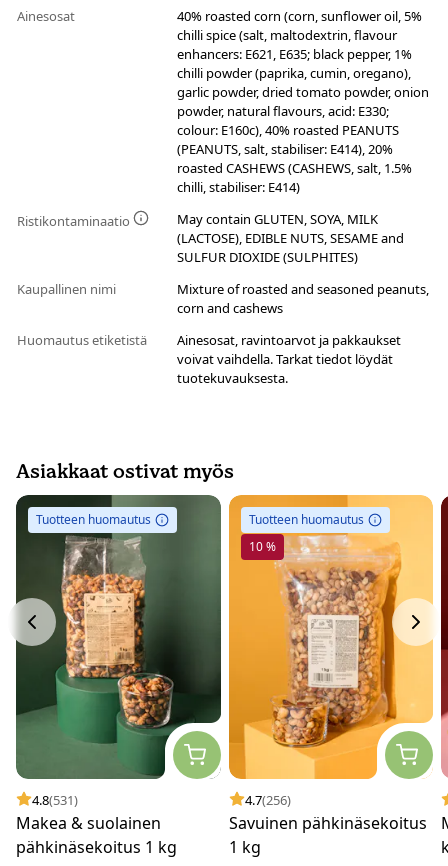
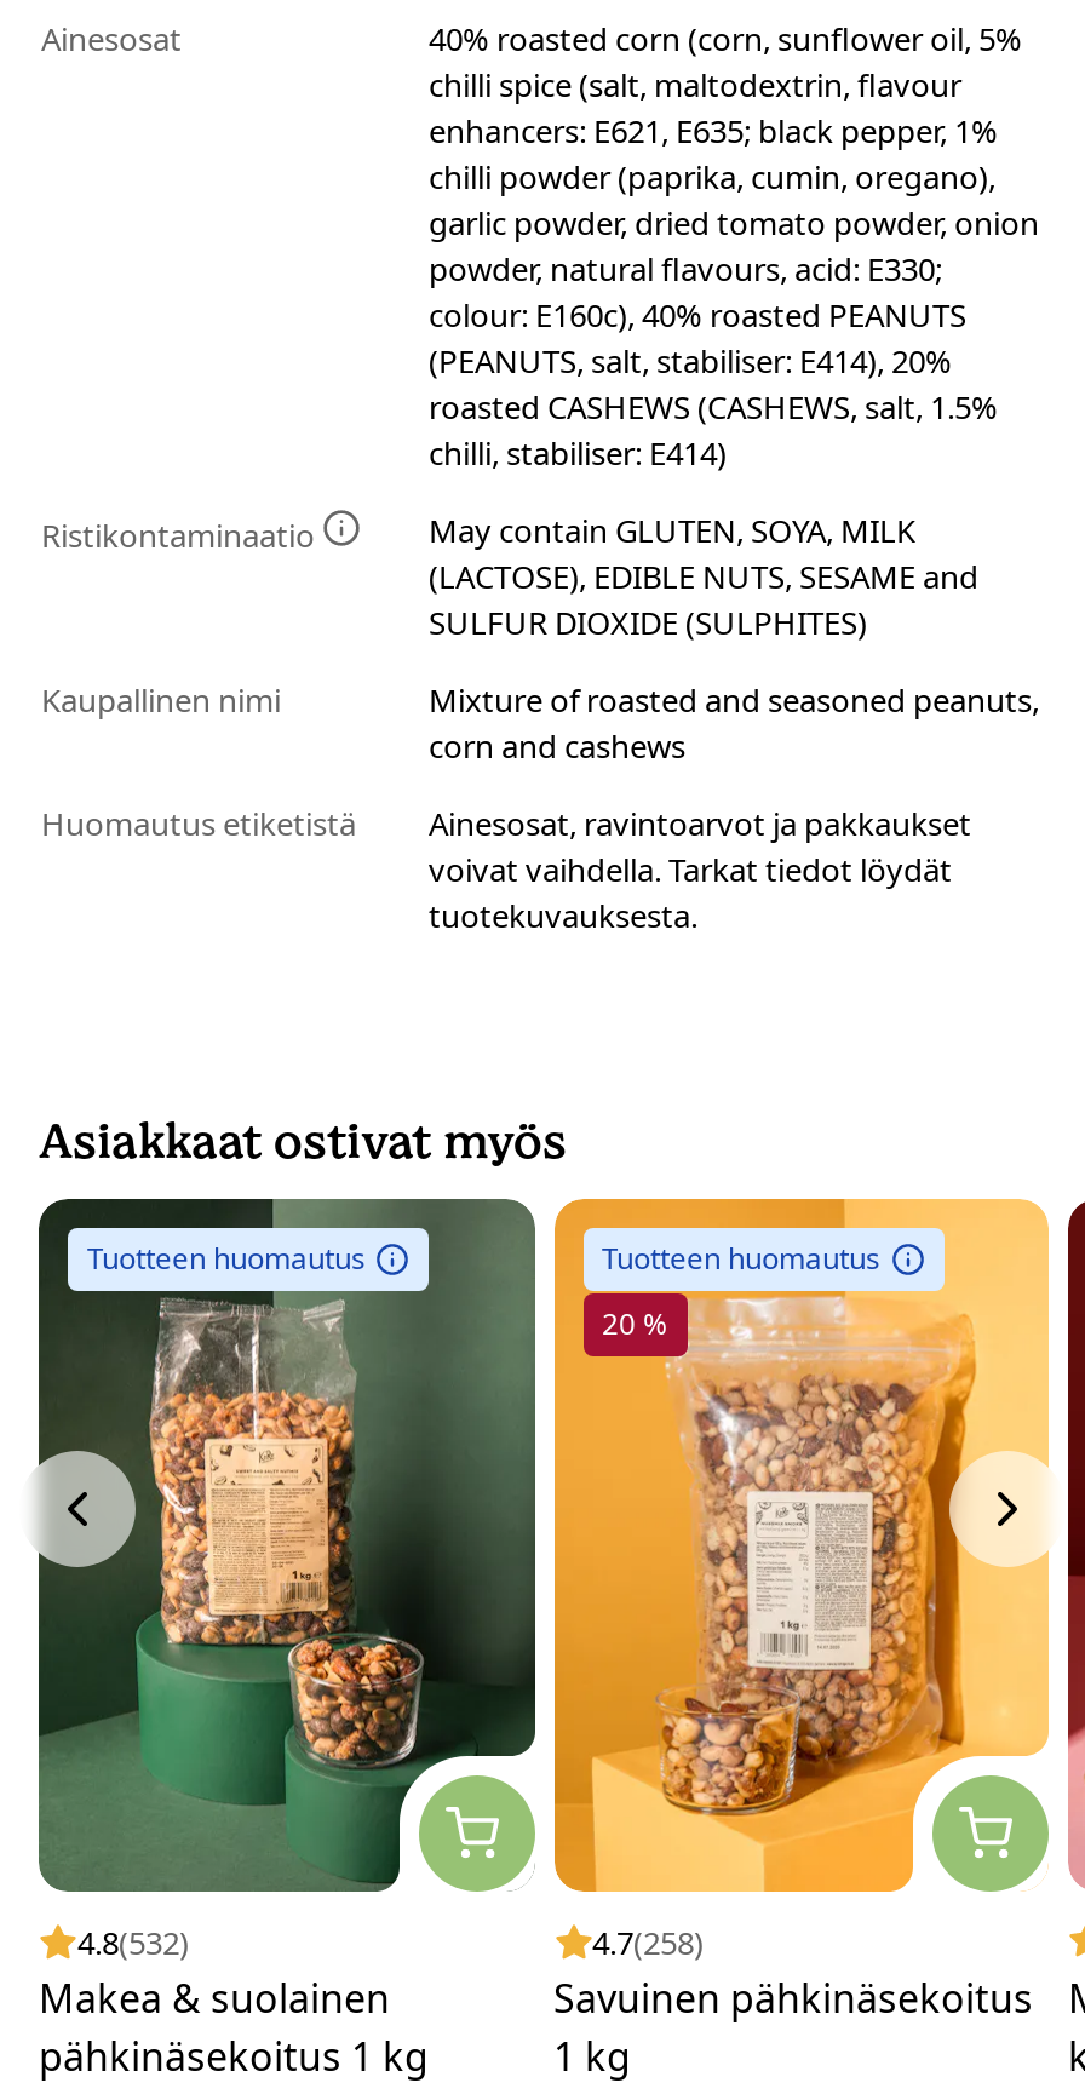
- 10 %
+ 20 %

- 4.8(531)
+ 4.8(532)

- 4.7(256)
+ 4.7(258)
